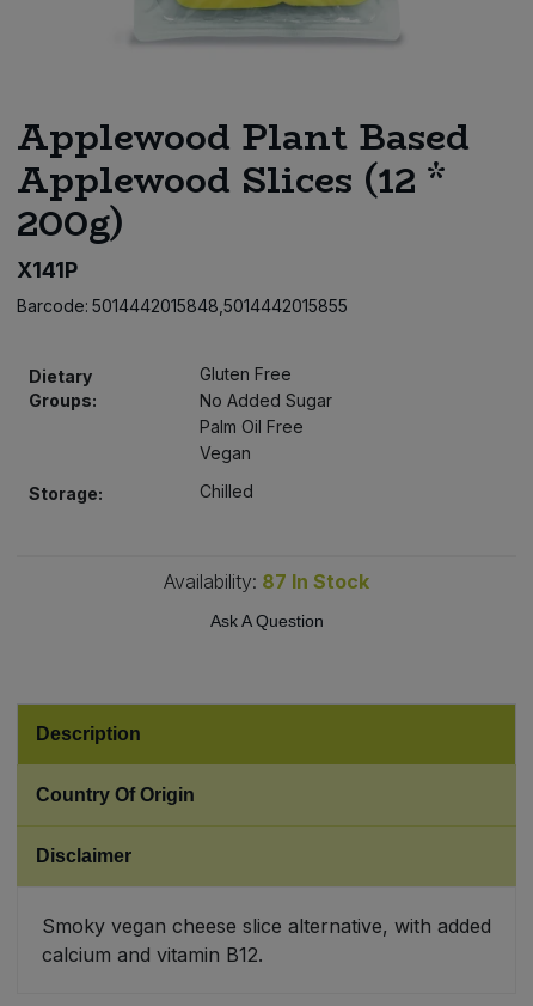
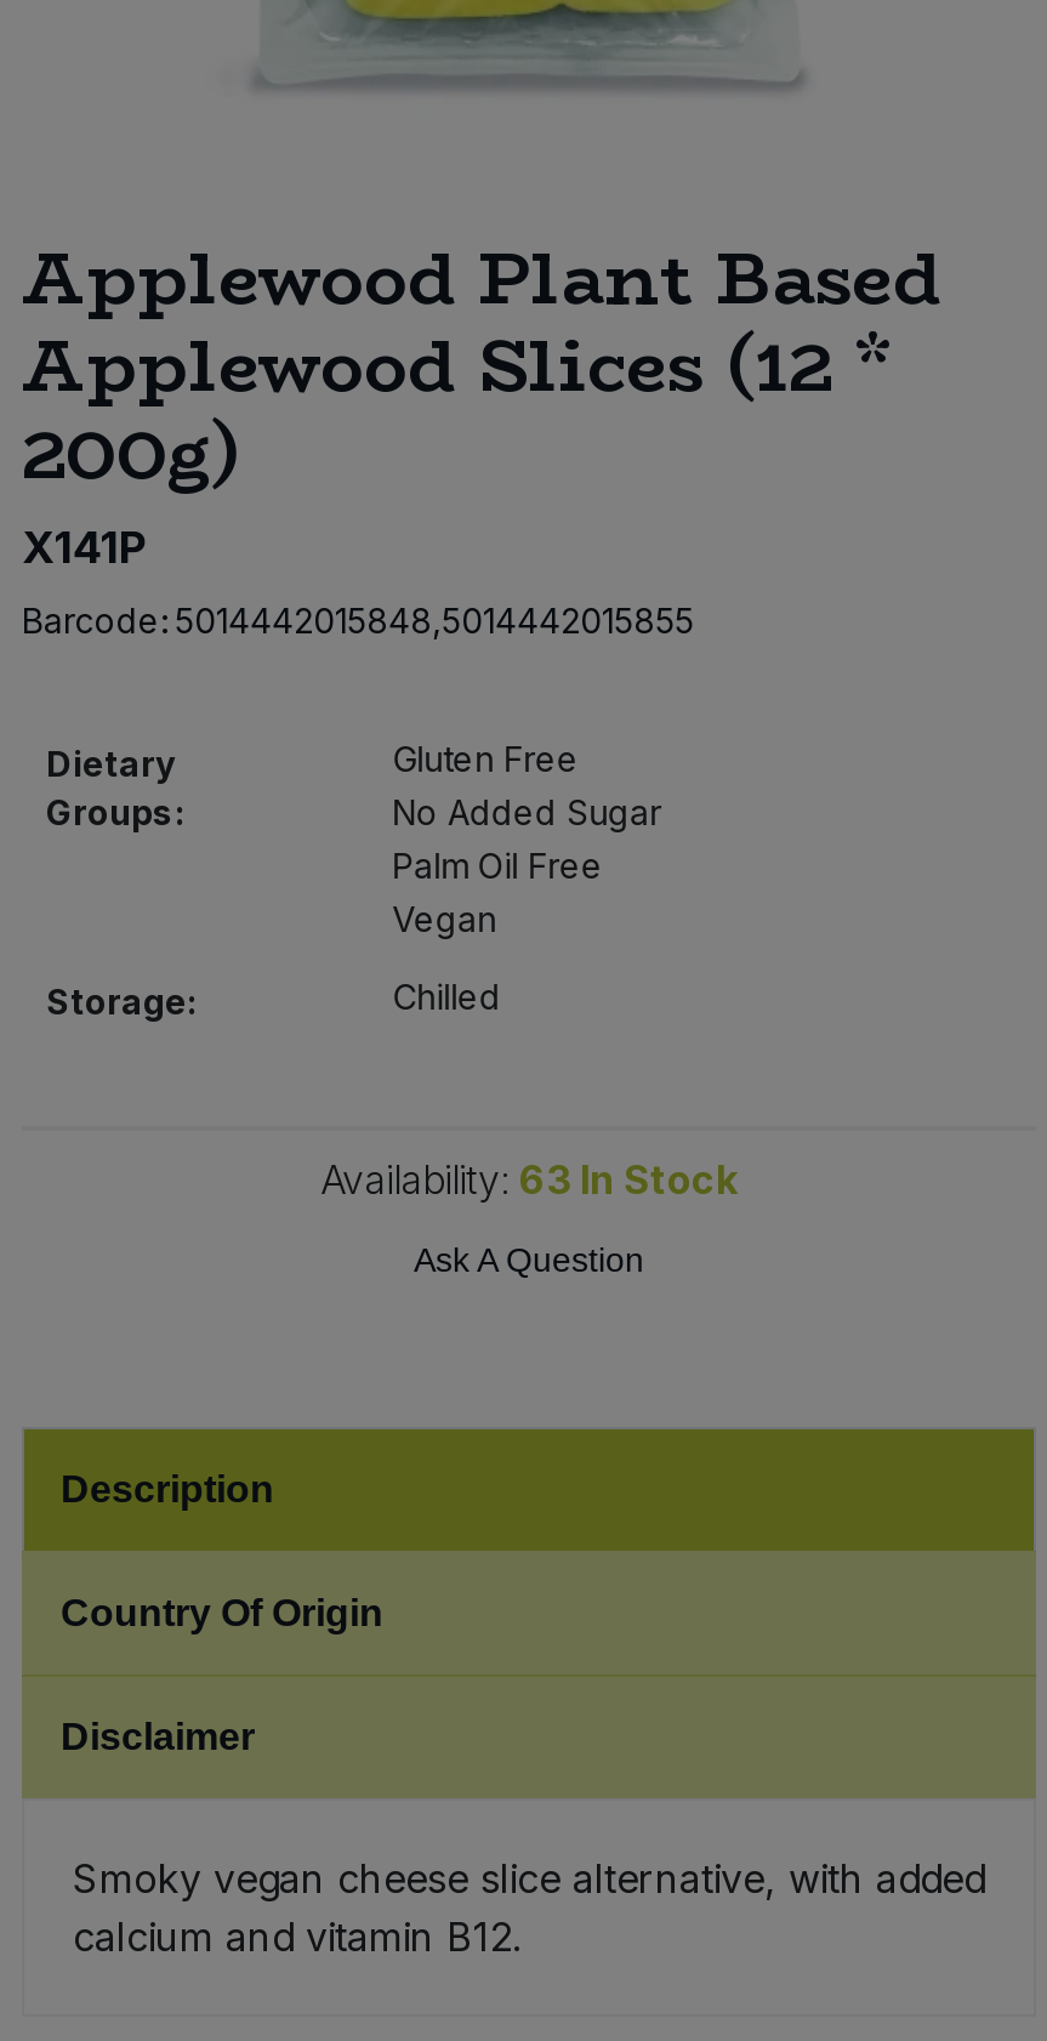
- Availability: 87 In Stock
+ Availability: 63 In Stock
